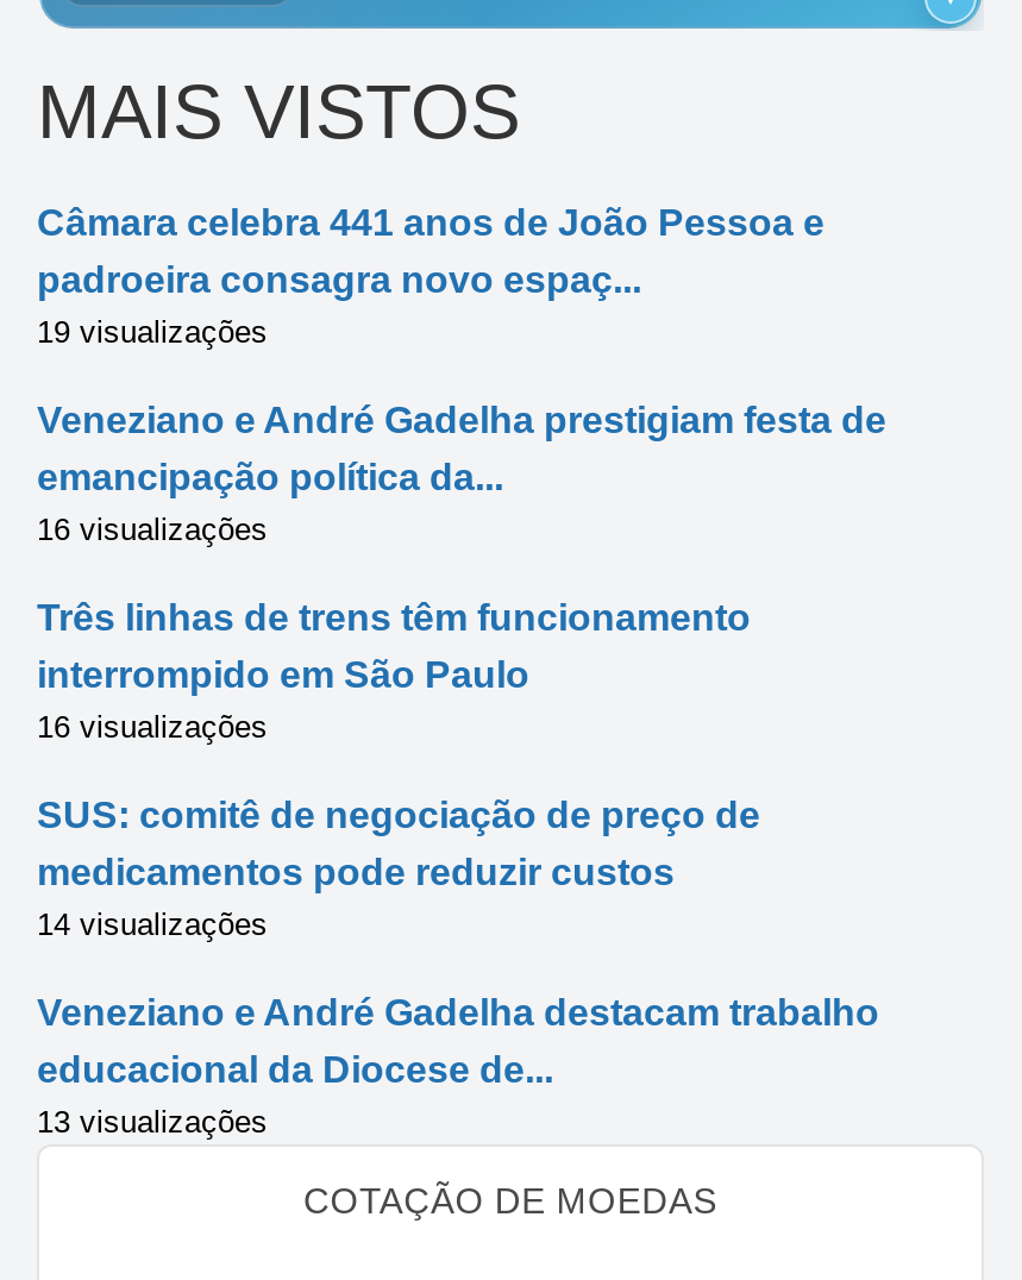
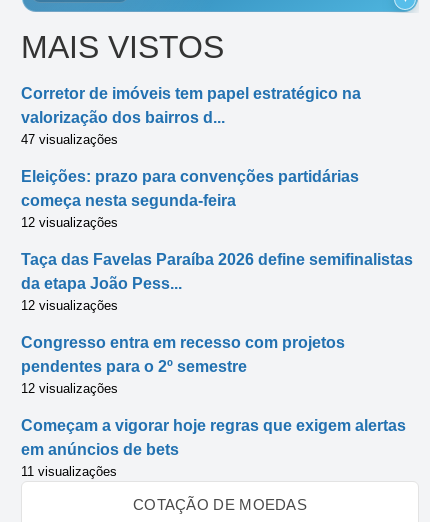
- Câmara celebra 441 anos de João Pessoa e
- padroeira consagra novo espaç...
- 19 visualizações
+ Corretor de imóveis tem papel estratégico na
+ valorização dos bairros d...
+ 47 visualizações

- Veneziano e André Gadelha prestigiam festa de
- emancipação política da...
- 16 visualizações
+ Eleições: prazo para convenções partidárias
+ começa nesta segunda-feira
+ 12 visualizações

- Três linhas de trens têm funcionamento
- interrompido em São Paulo
- 16 visualizações
+ Taça das Favelas Paraíba 2026 define semifinalistas
+ da etapa João Pess...
+ 12 visualizações

- SUS: comitê de negociação de preço de
- medicamentos pode reduzir custos
- 14 visualizações
+ Congresso entra em recesso com projetos
+ pendentes para o 2º semestre
+ 12 visualizações

- Veneziano e André Gadelha destacam trabalho
- educacional da Diocese de...
- 13 visualizações
+ Começam a vigorar hoje regras que exigem alertas
+ em anúncios de bets
+ 11 visualizações
